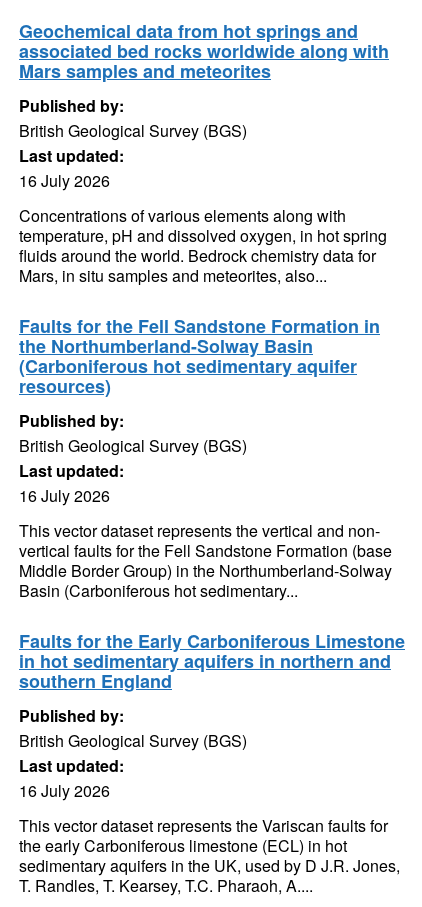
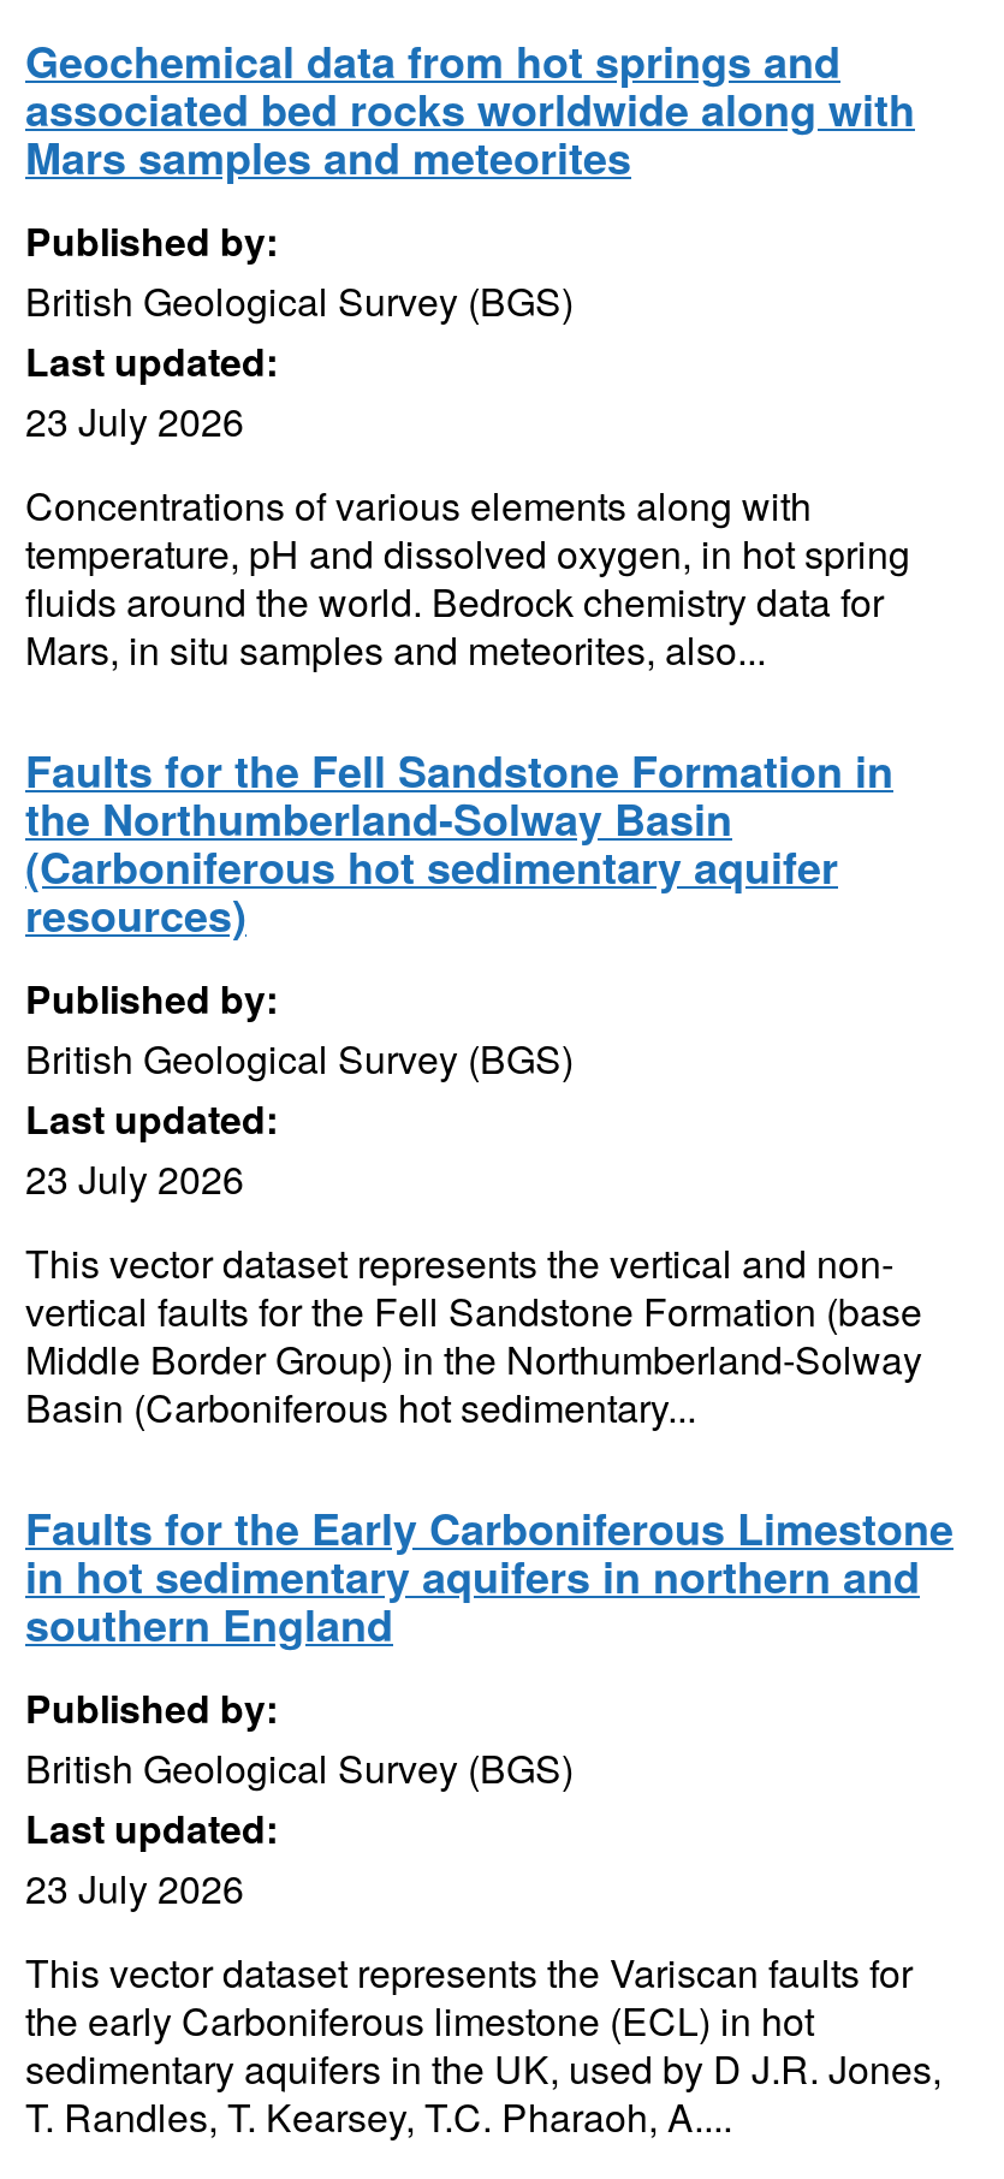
- 16 July 2026
+ 23 July 2026

- 16 July 2026
+ 23 July 2026

- 16 July 2026
+ 23 July 2026
